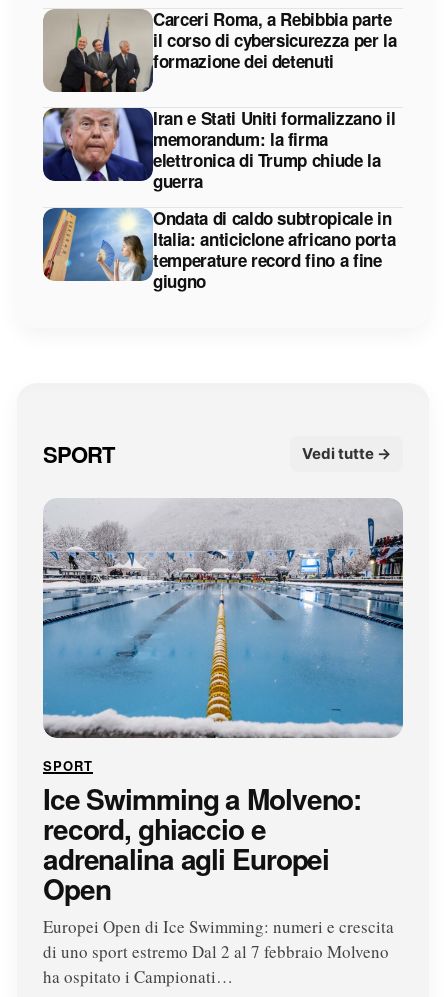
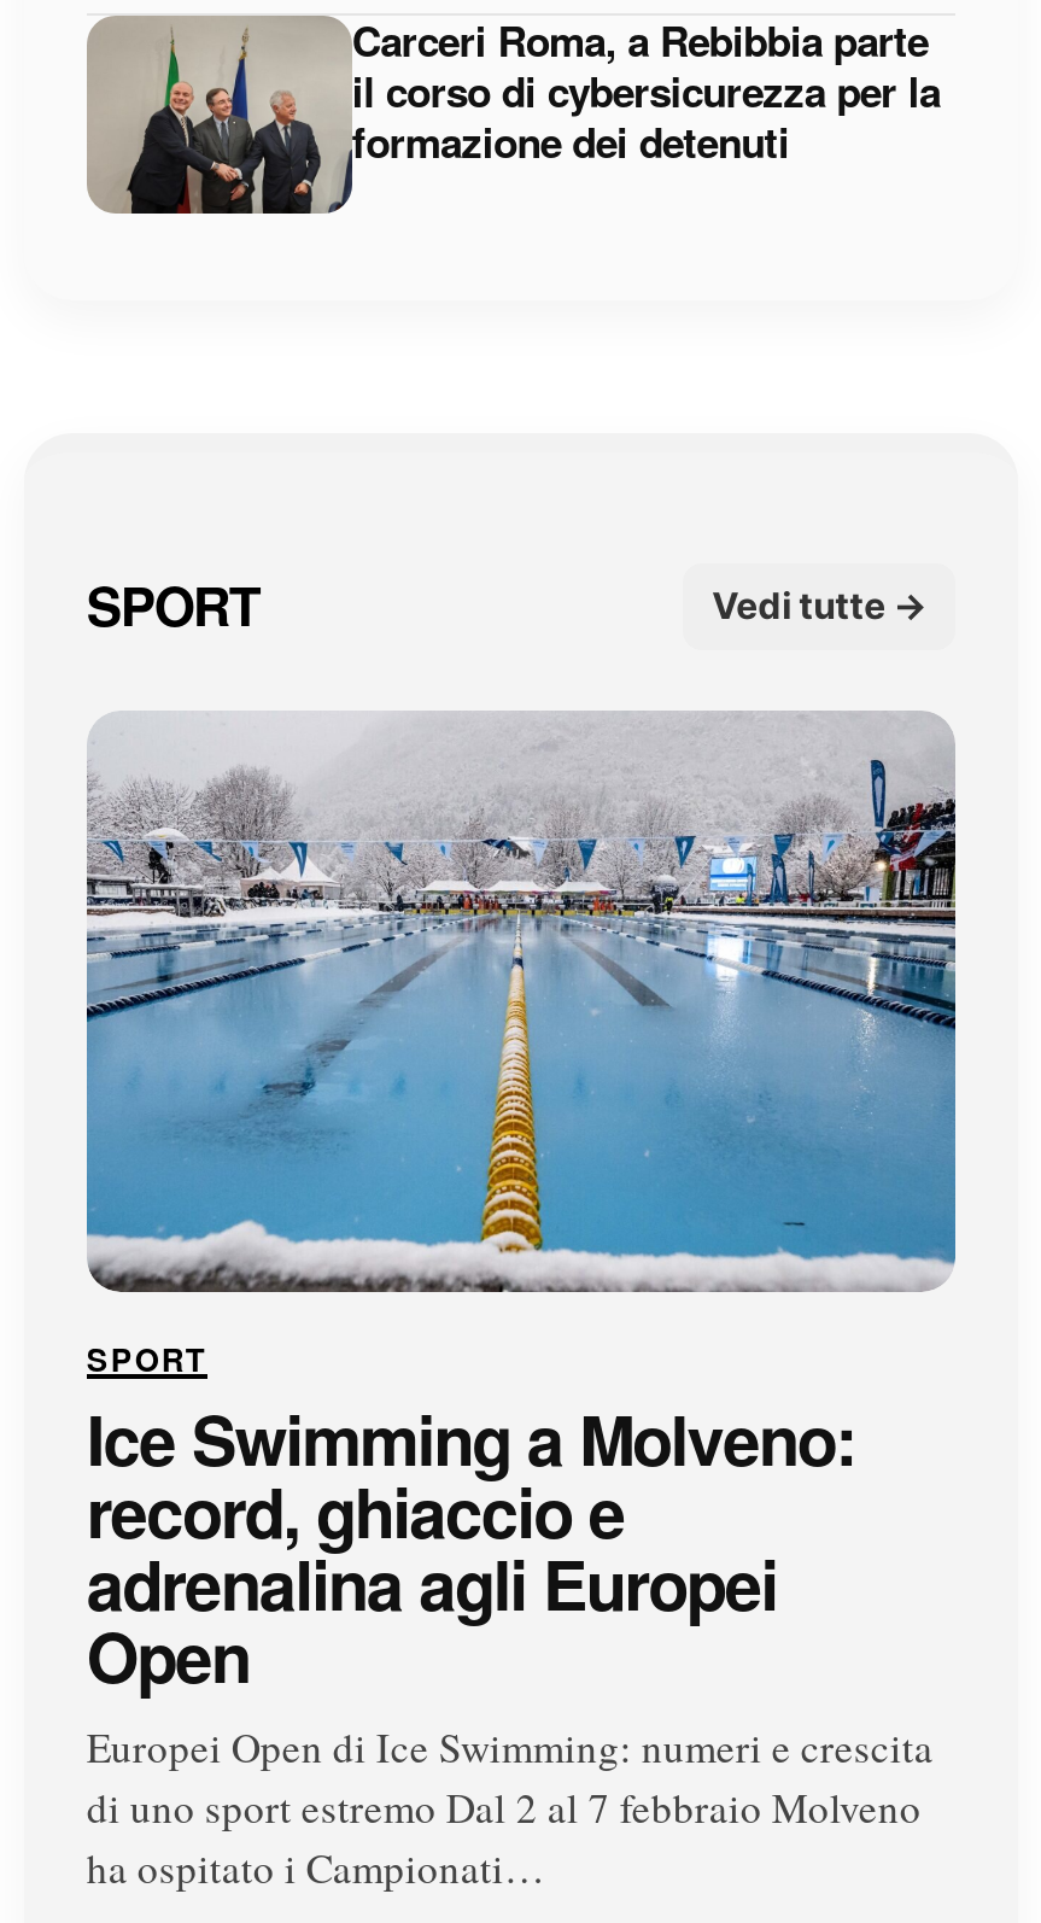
- [image]
- Iran e Stati Uniti formalizzano il
- memorandum: la firma
- elettronica di Trump chiude la
- guerra
- Ondata di caldo subtropicale in
- Italia: anticiclone africano porta
- temperature record fino a fine
- giugno

- [image]
